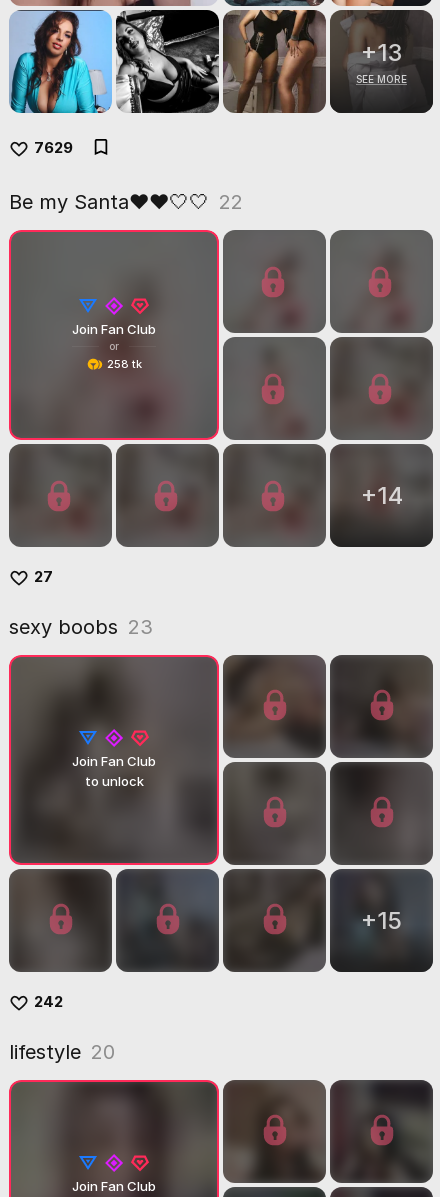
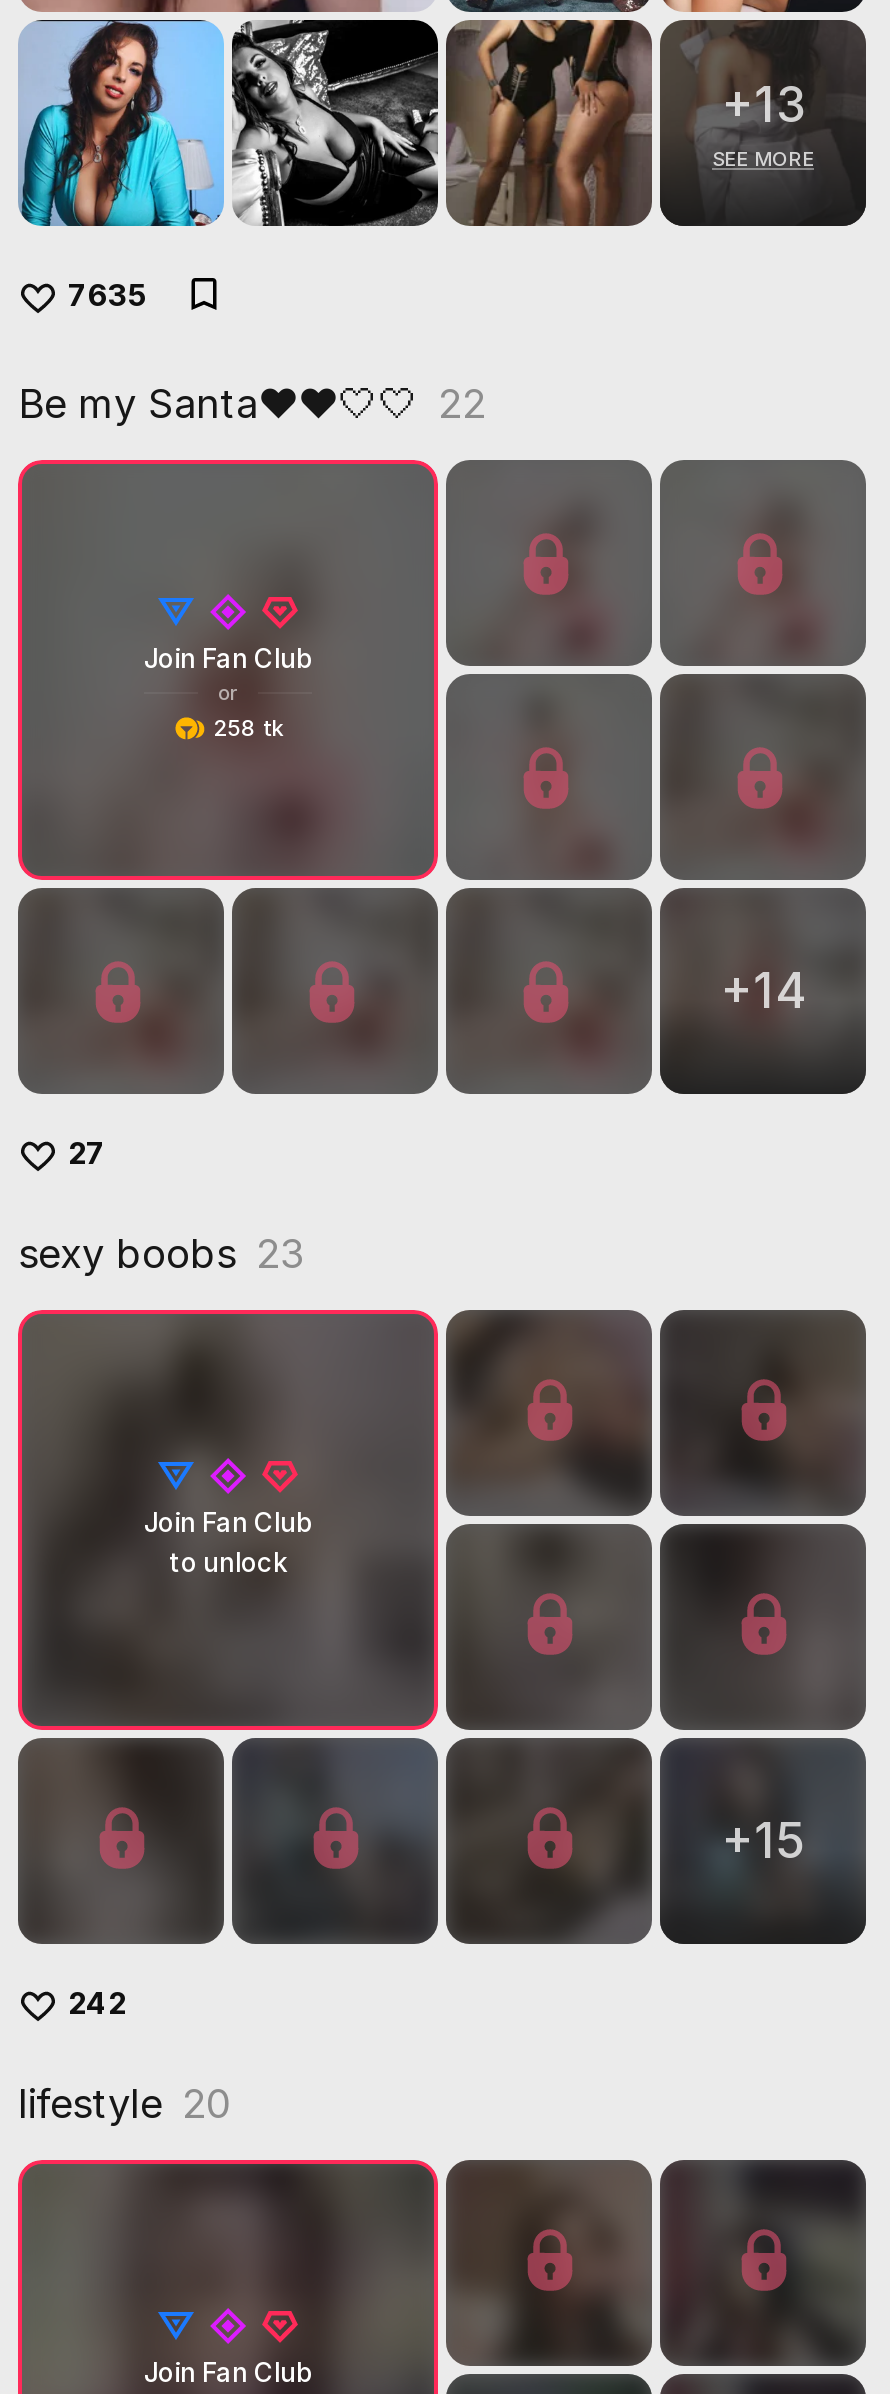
- 7629
+ 7635
